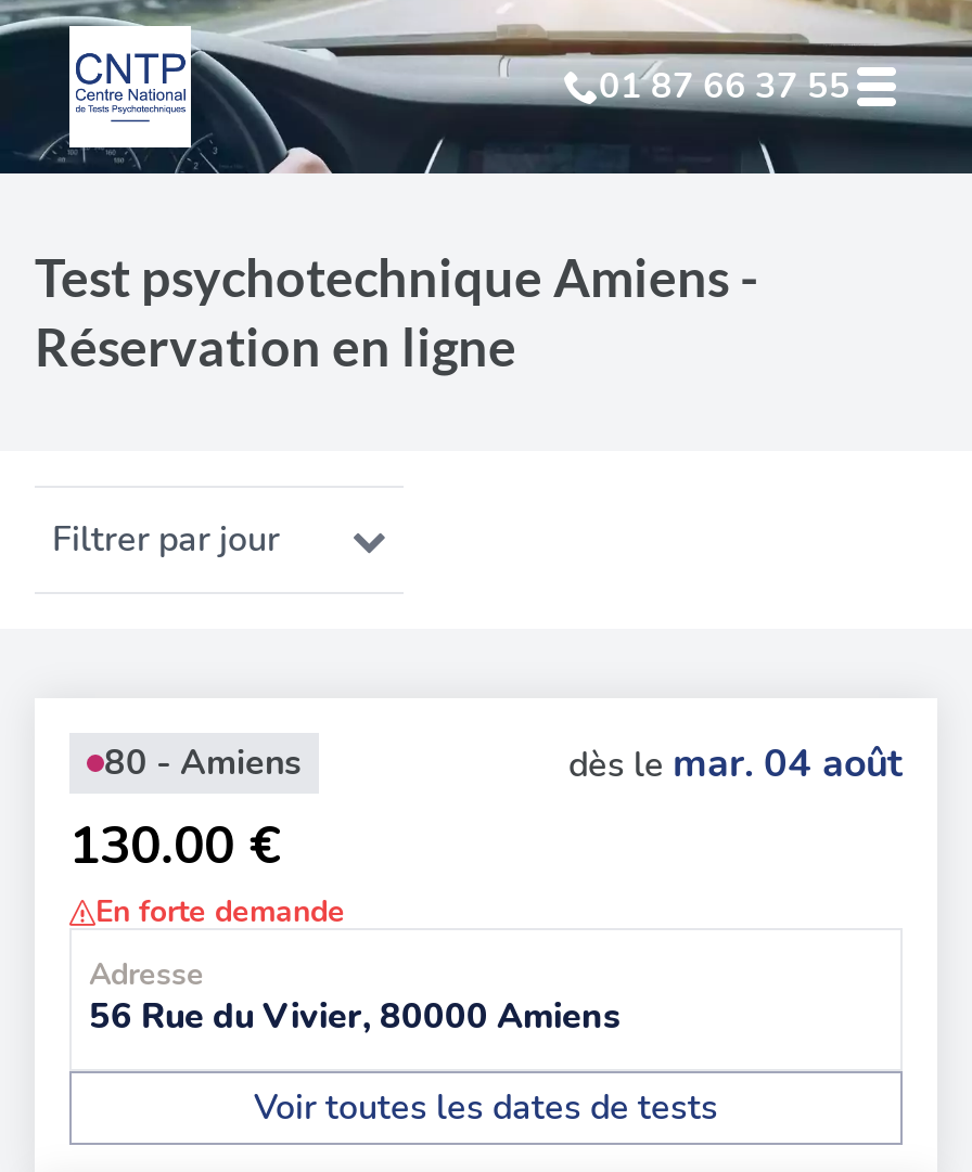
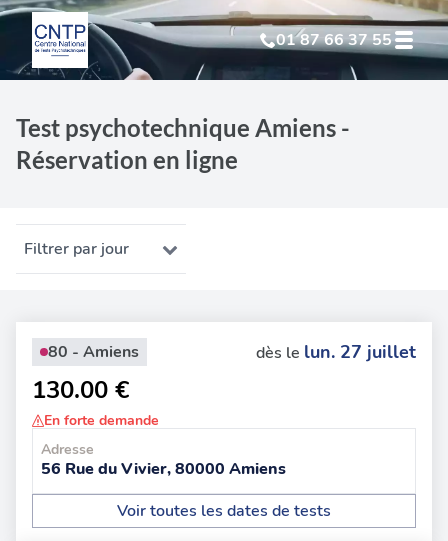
- dès le mar. 04 août
+ dès le lun. 27 juillet
